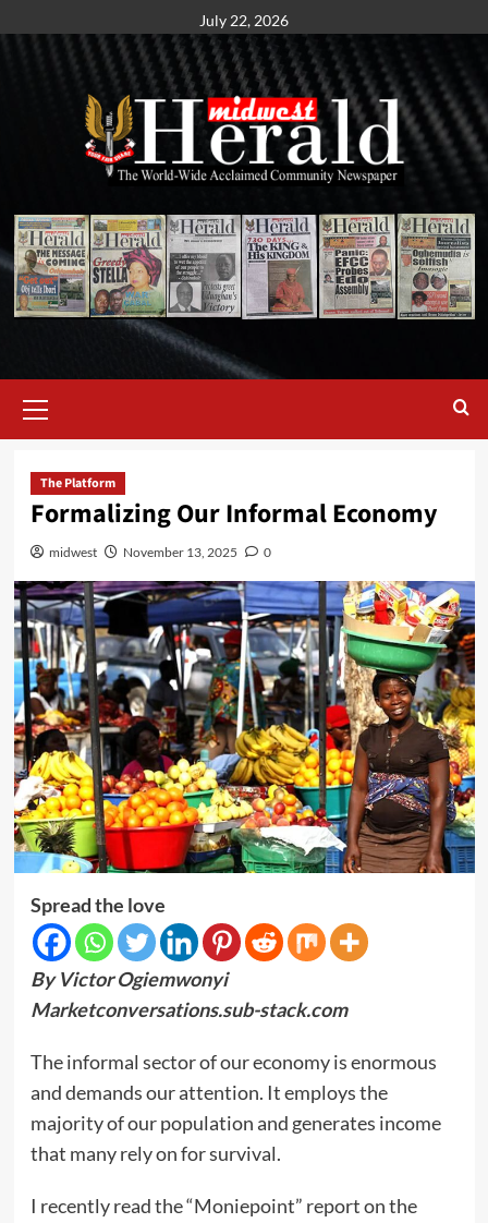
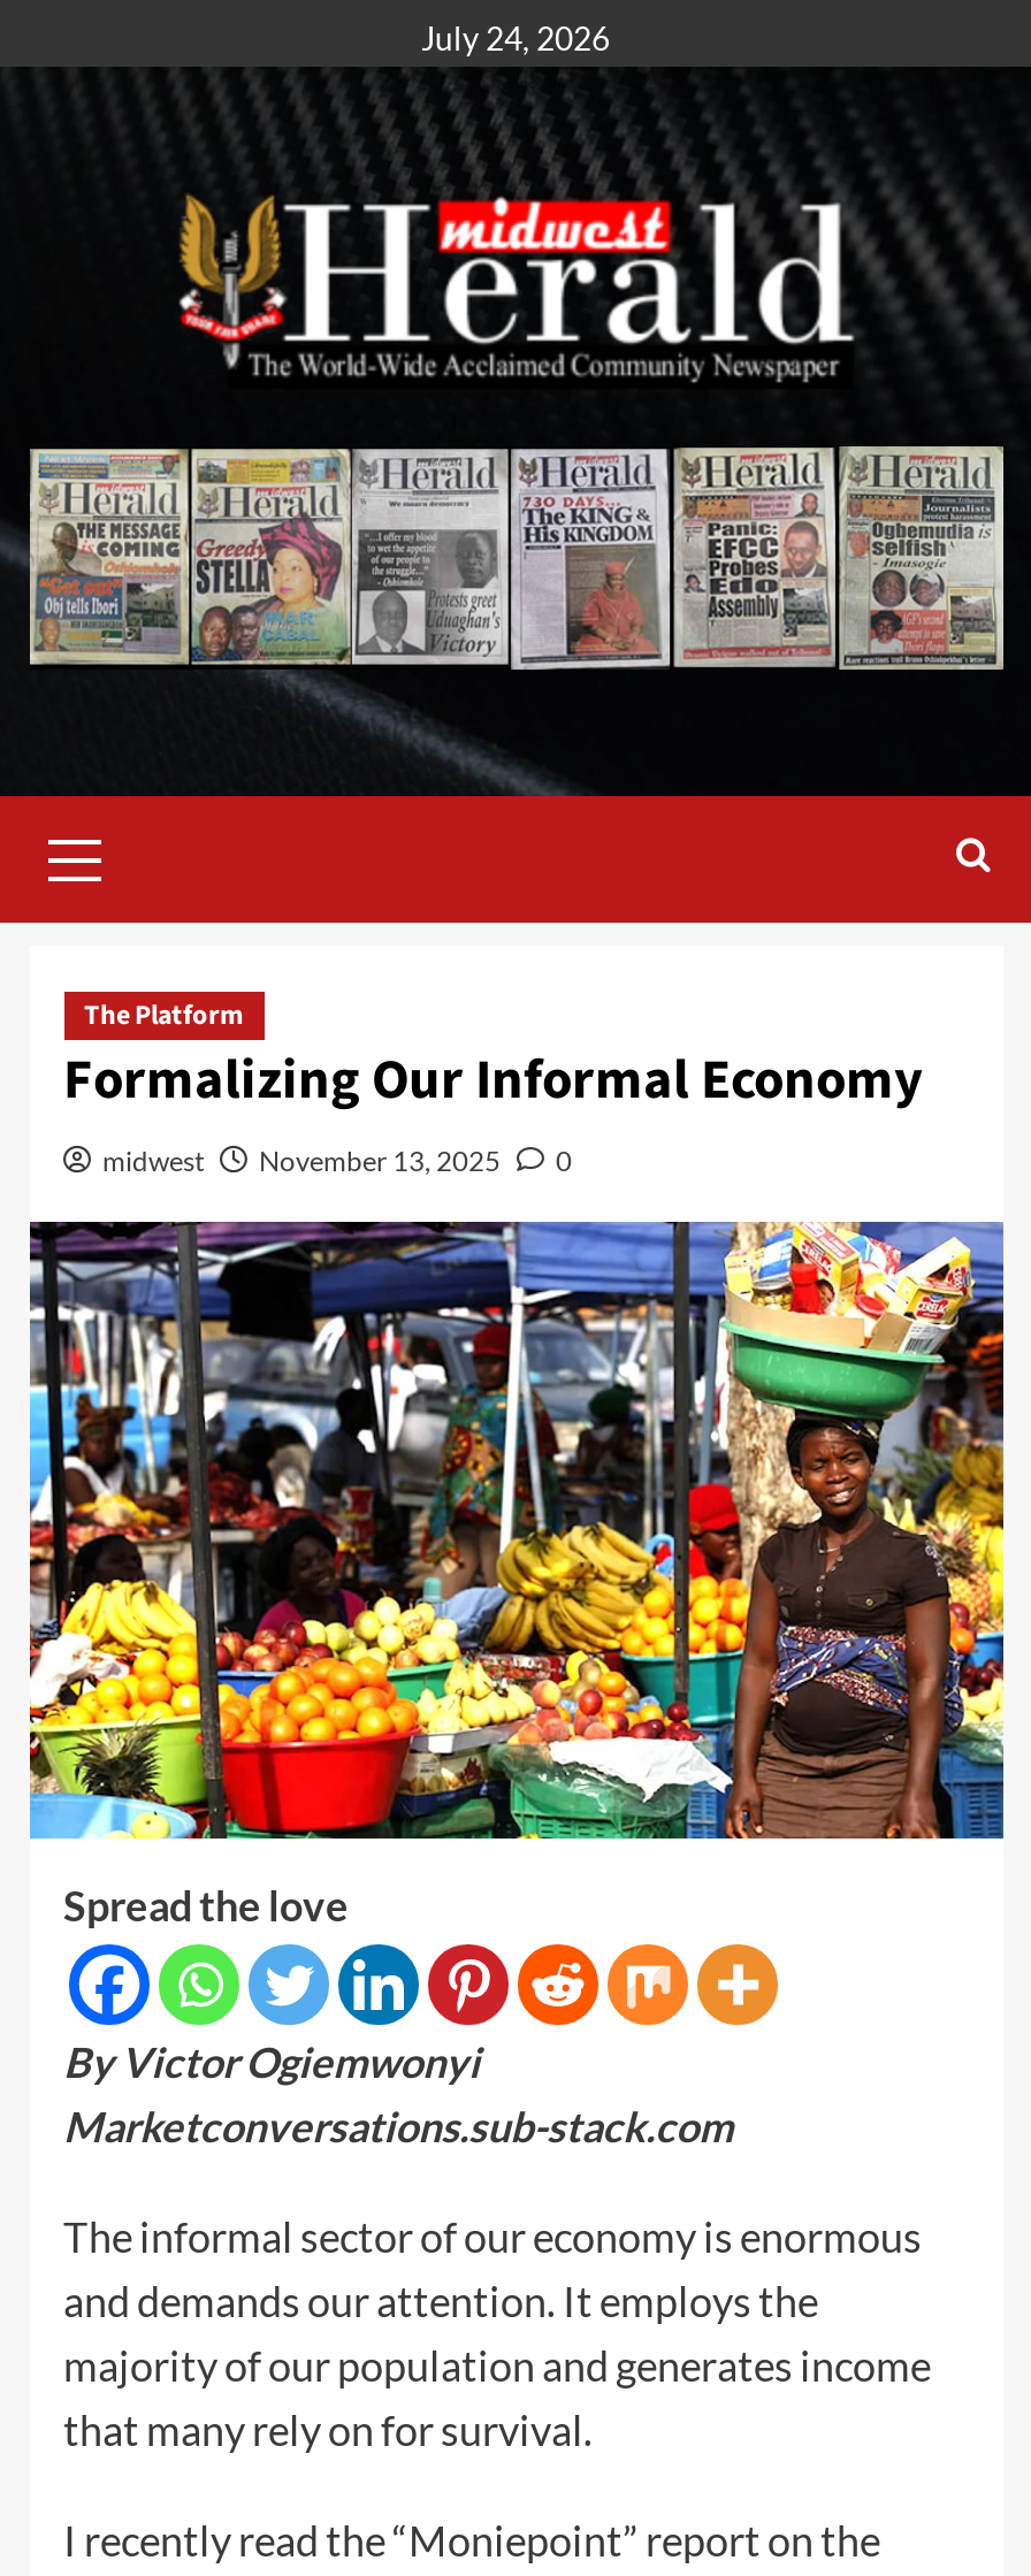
- July 22, 2026
+ July 24, 2026
